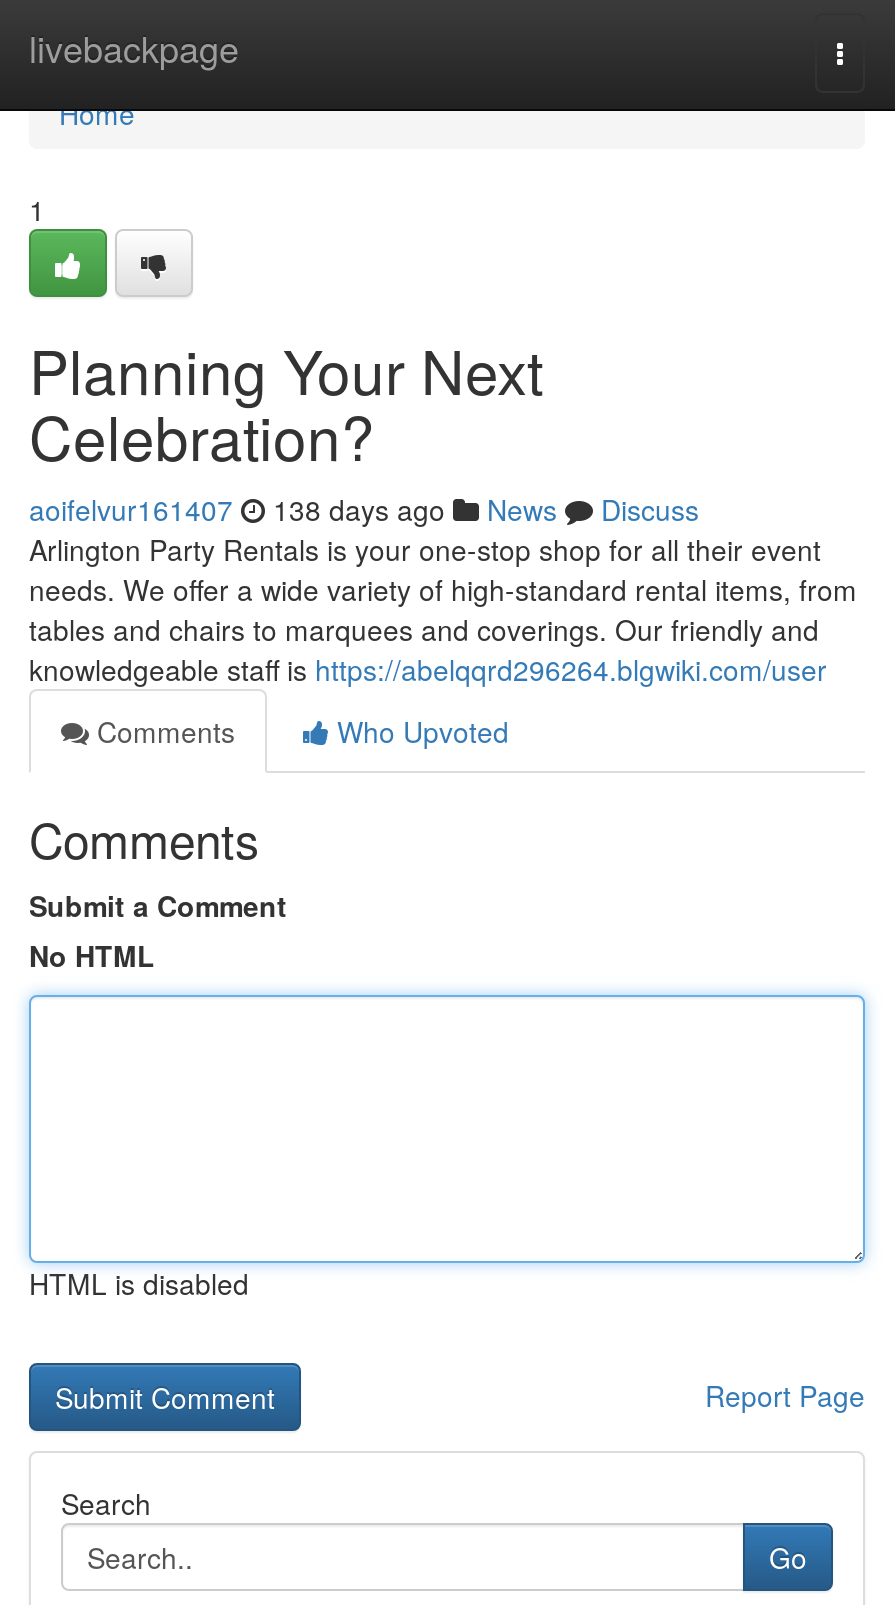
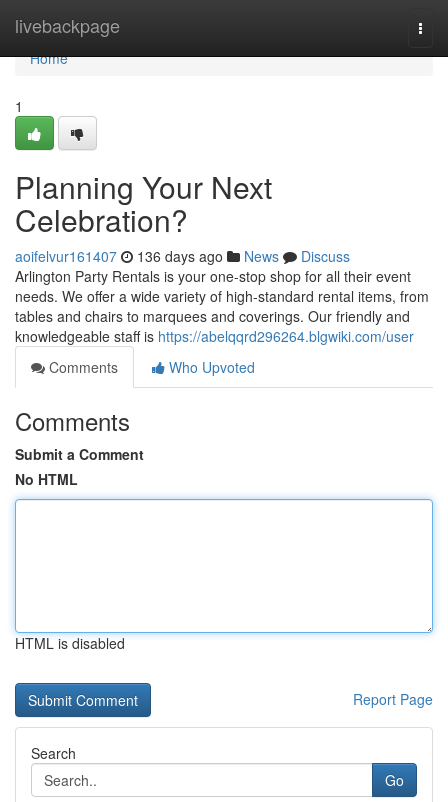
- aoifelvur161407 138 days ago News Discuss
+ aoifelvur161407 136 days ago News Discuss
